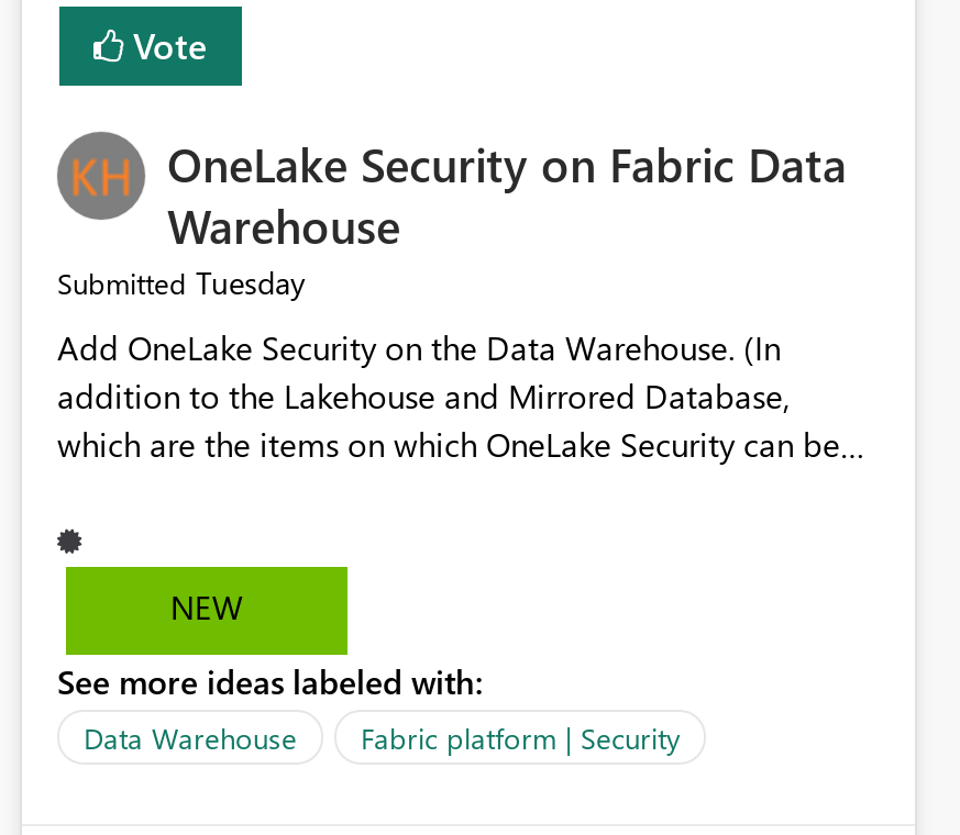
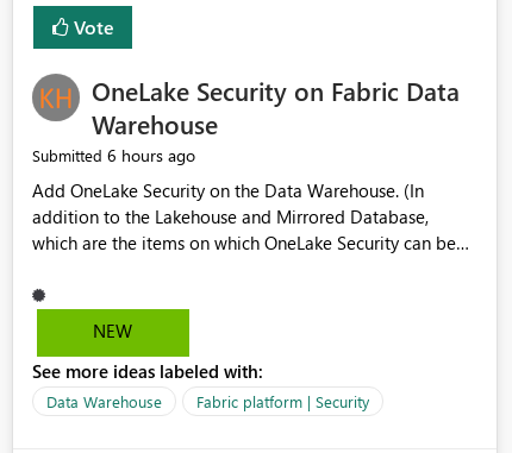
- Submitted Tuesday
+ Submitted 6 hours ago
